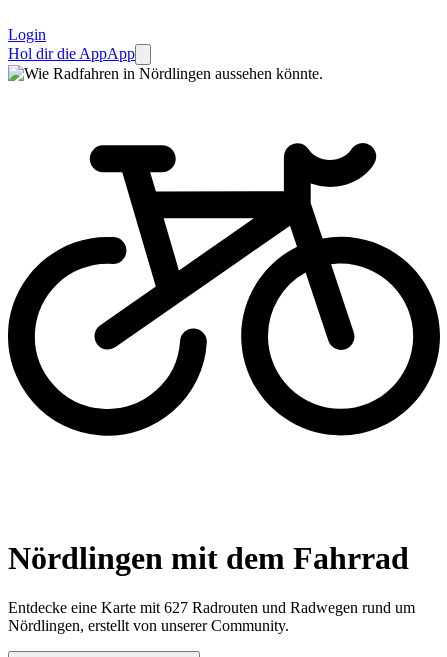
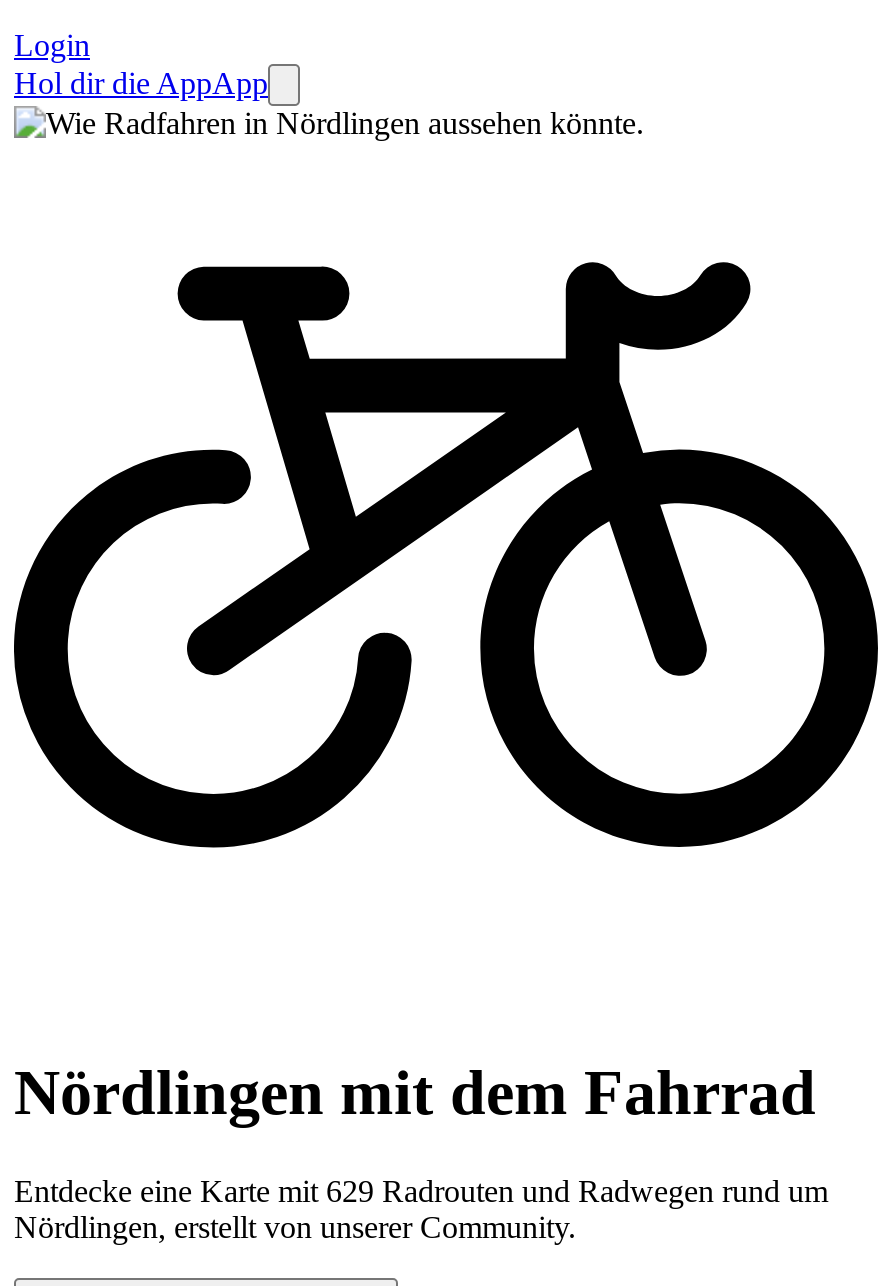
- Entdecke eine Karte mit 627 Radrouten und Radwegen rund um
+ Entdecke eine Karte mit 629 Radrouten und Radwegen rund um
